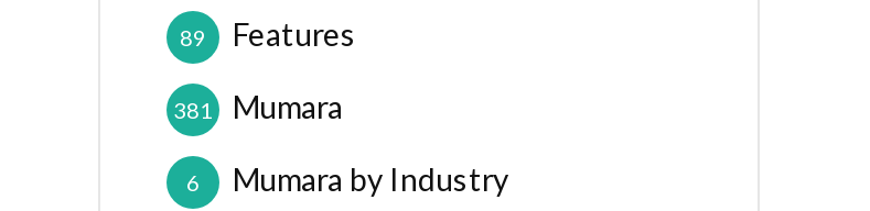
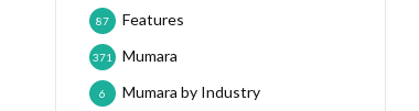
- 89 Features
+ 87 Features

- 381 Mumara
+ 371 Mumara
